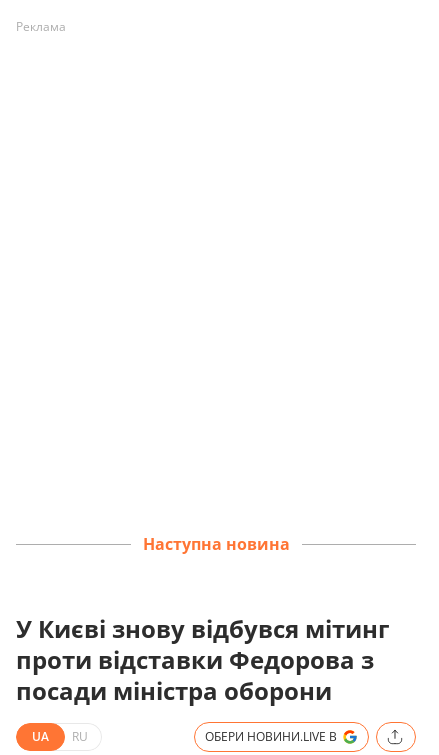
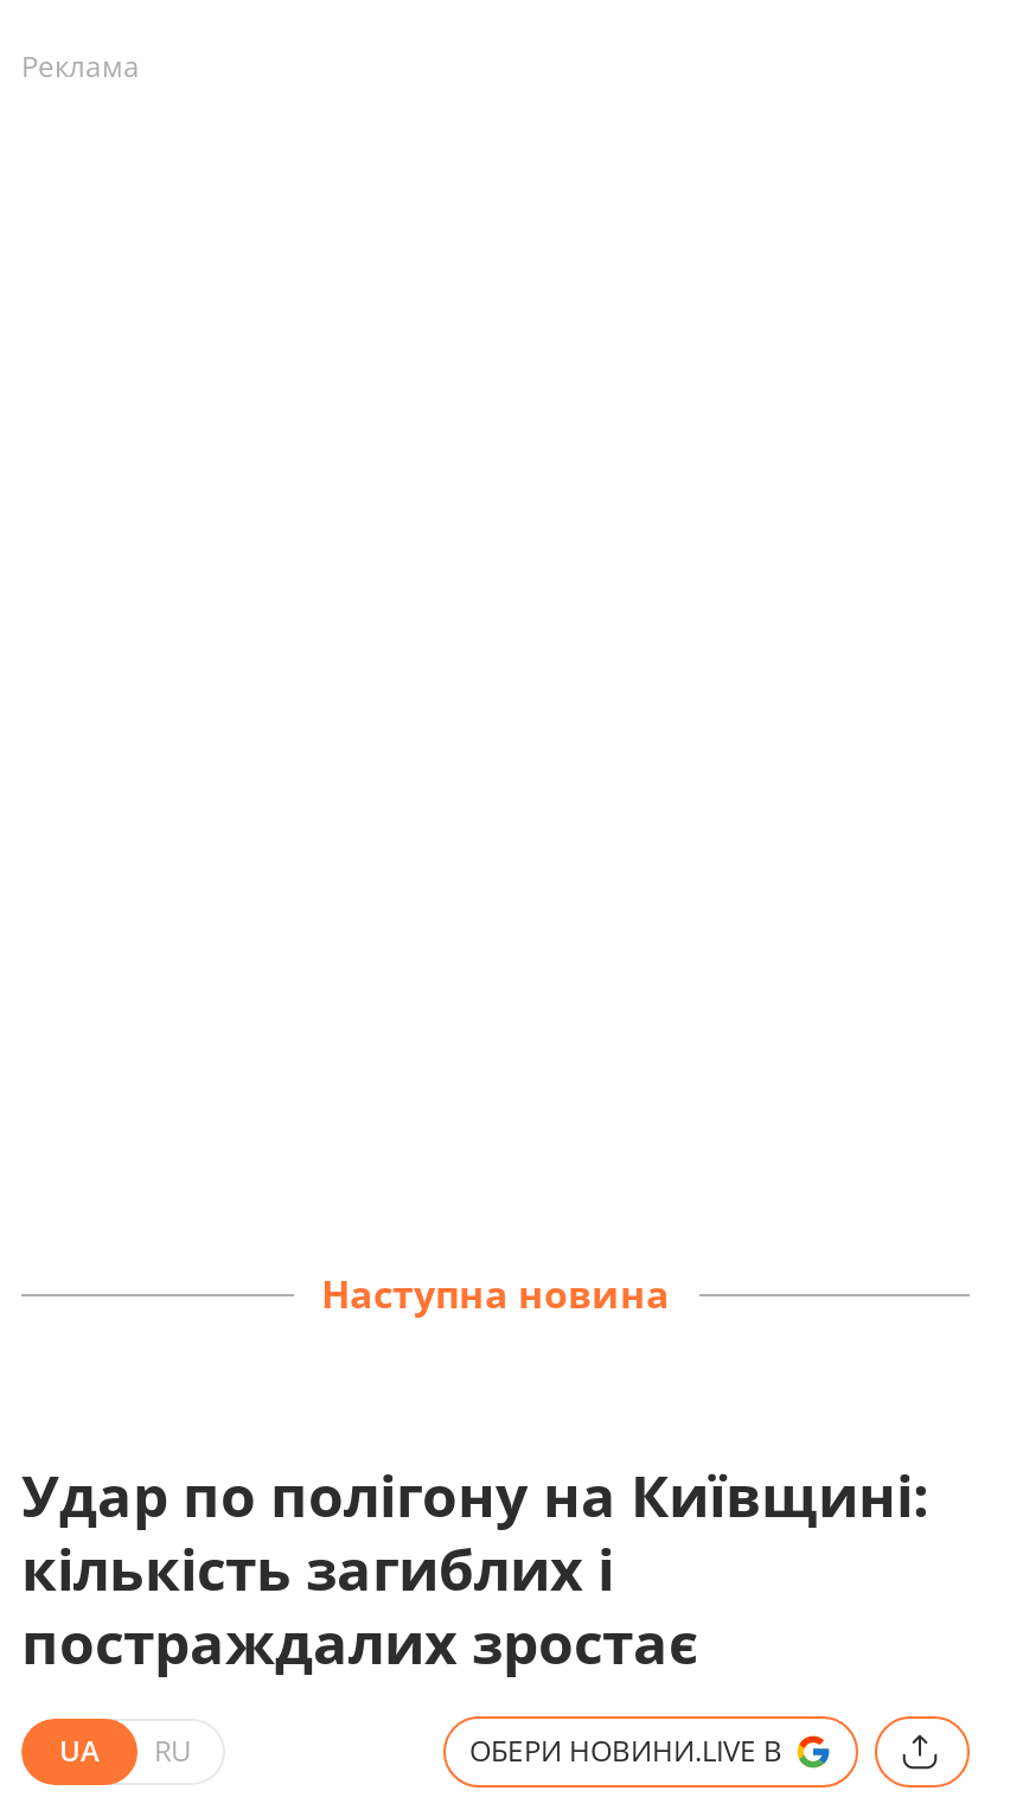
- У Києві знову відбувся мітинг
- проти відставки Федорова з
- посади міністра оборони
+ Удар по полігону на Київщині:
+ кількість загиблих і
+ постраждалих зростає
